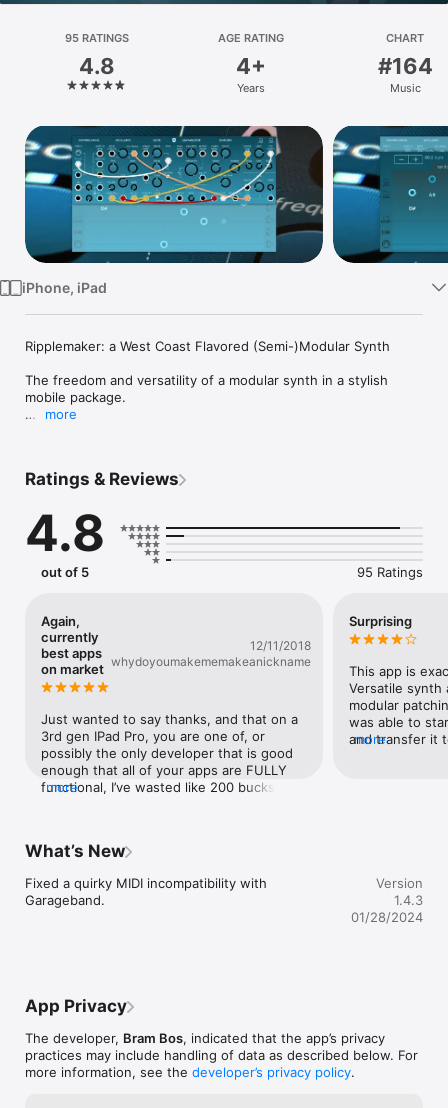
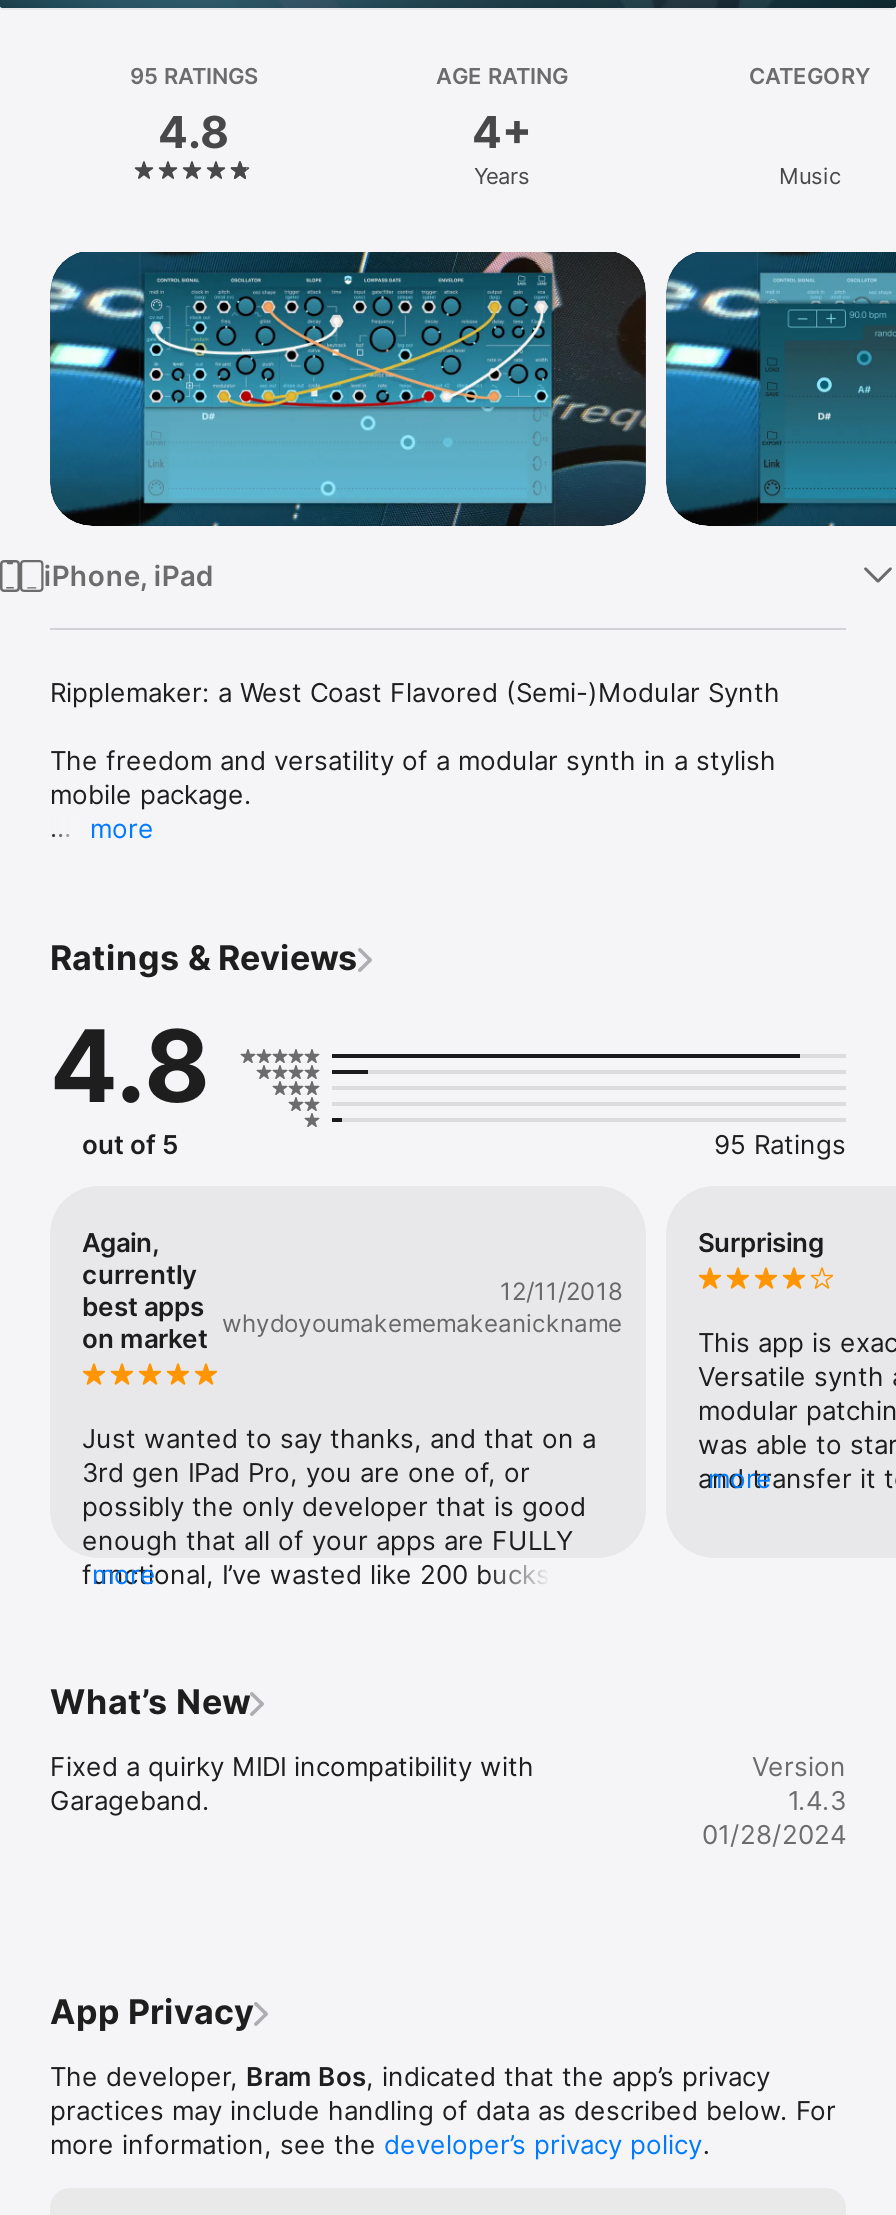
- CHART
- #164
+ CATEGORY
